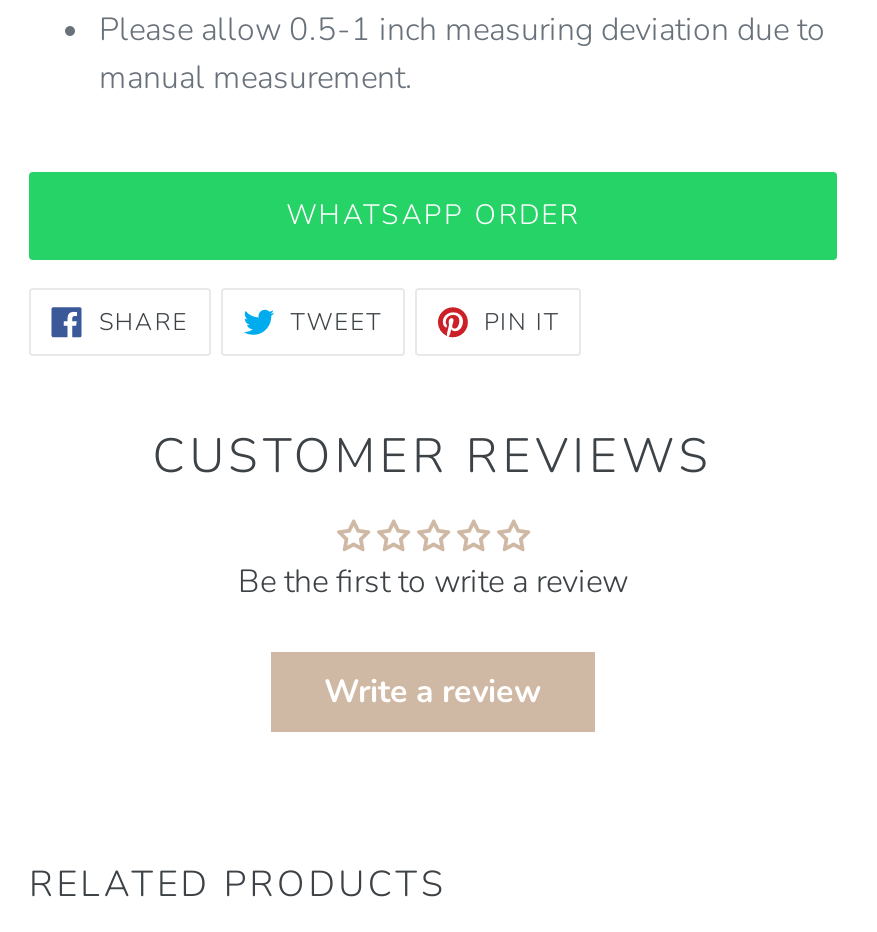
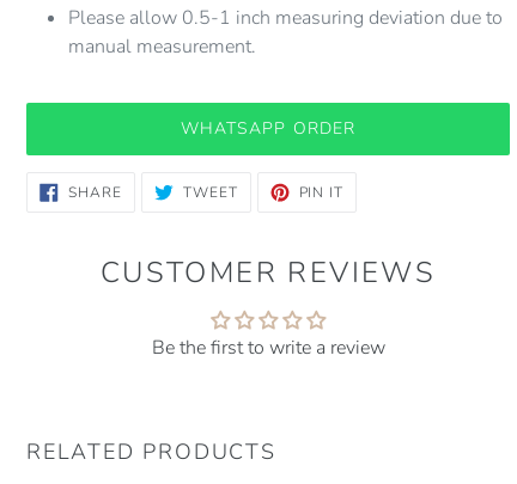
- Write a review
